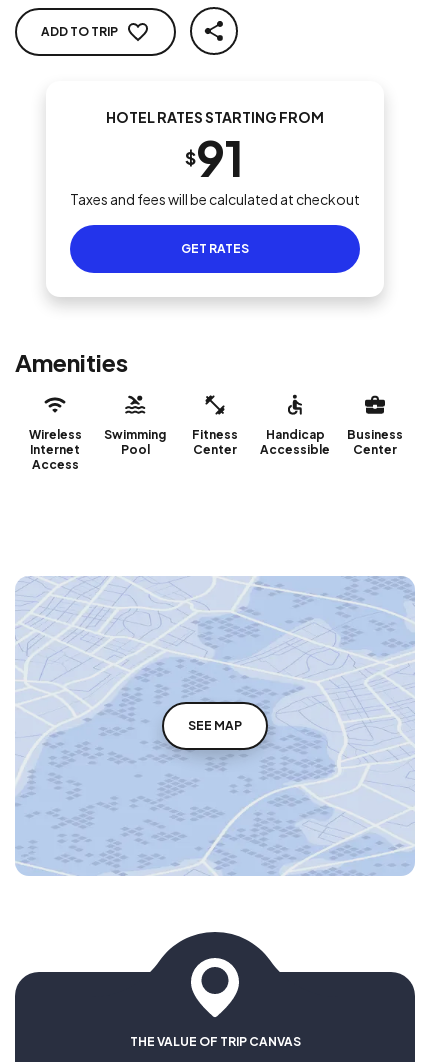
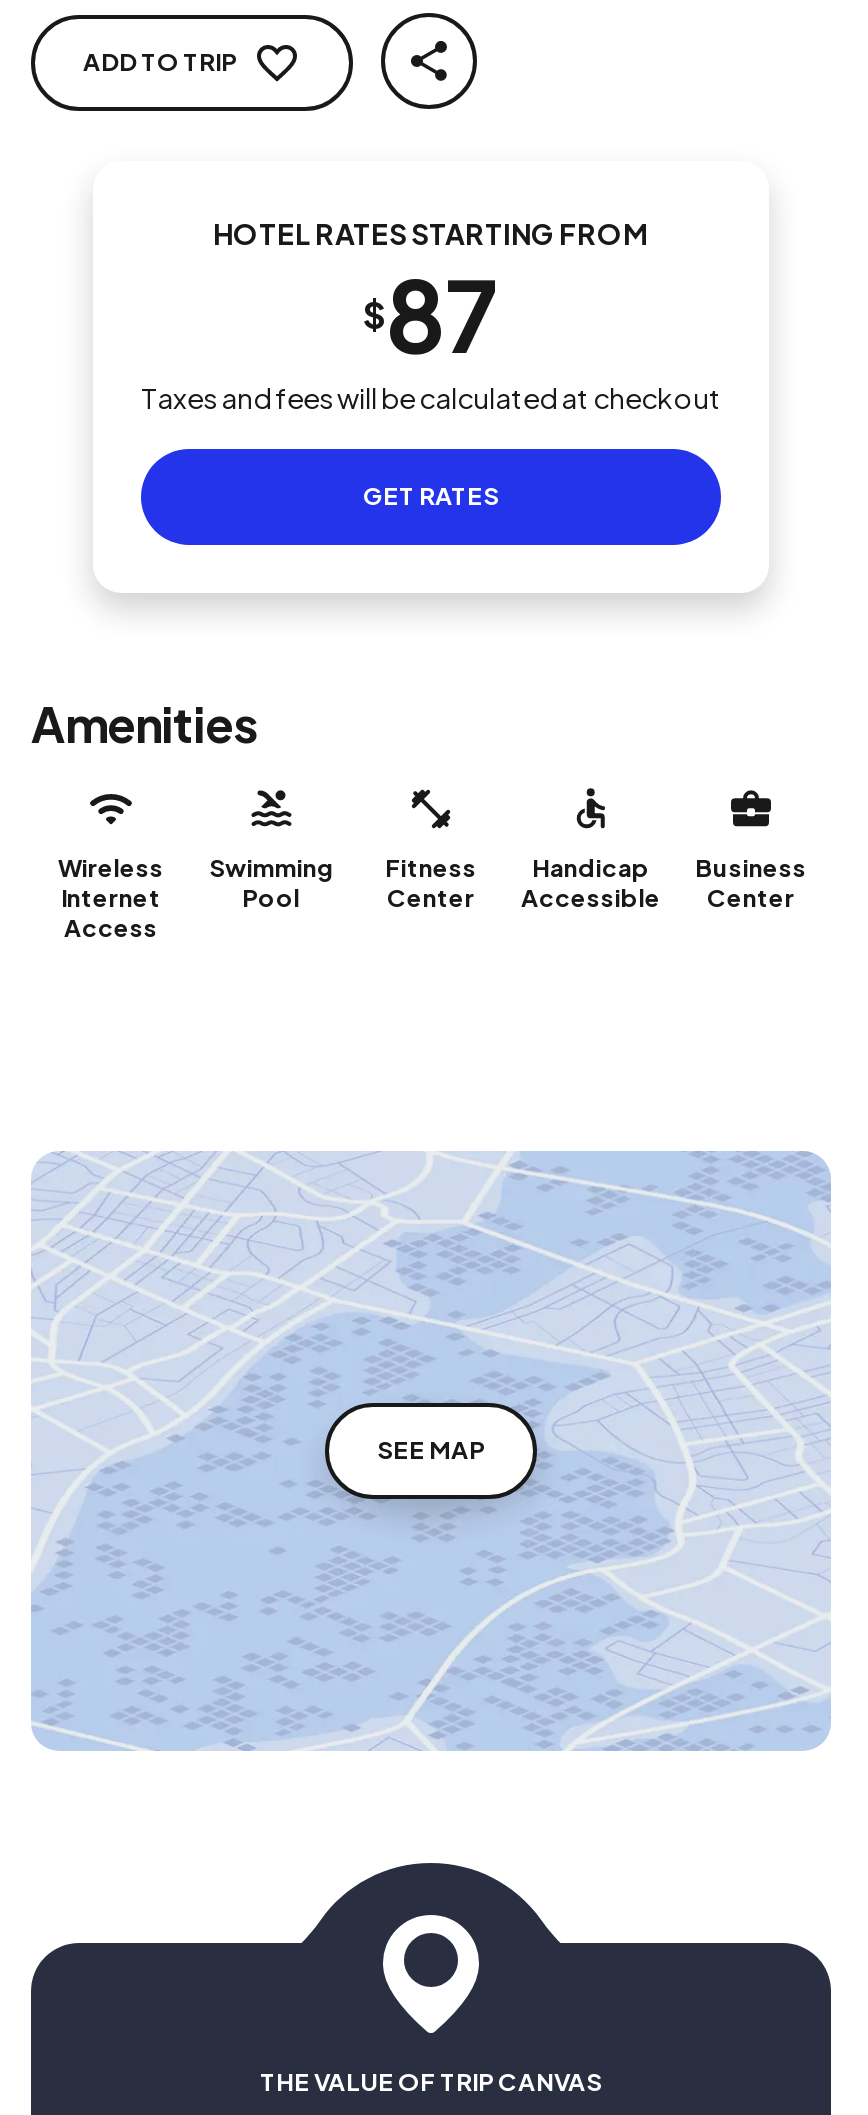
- $91
+ $87
